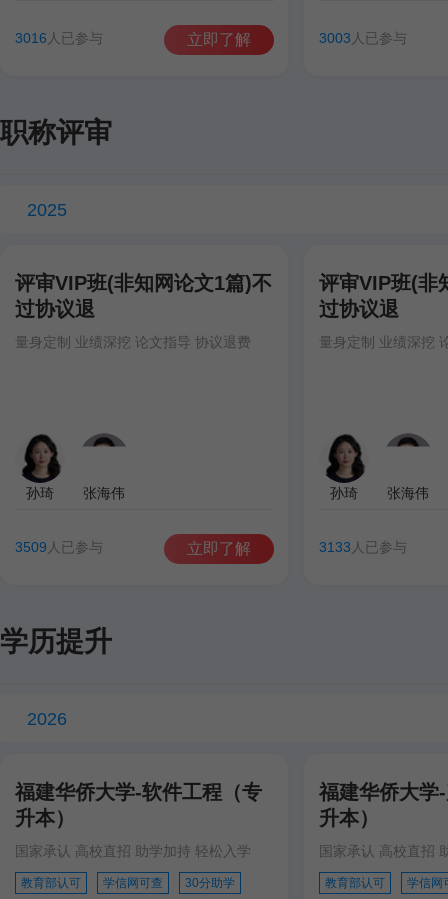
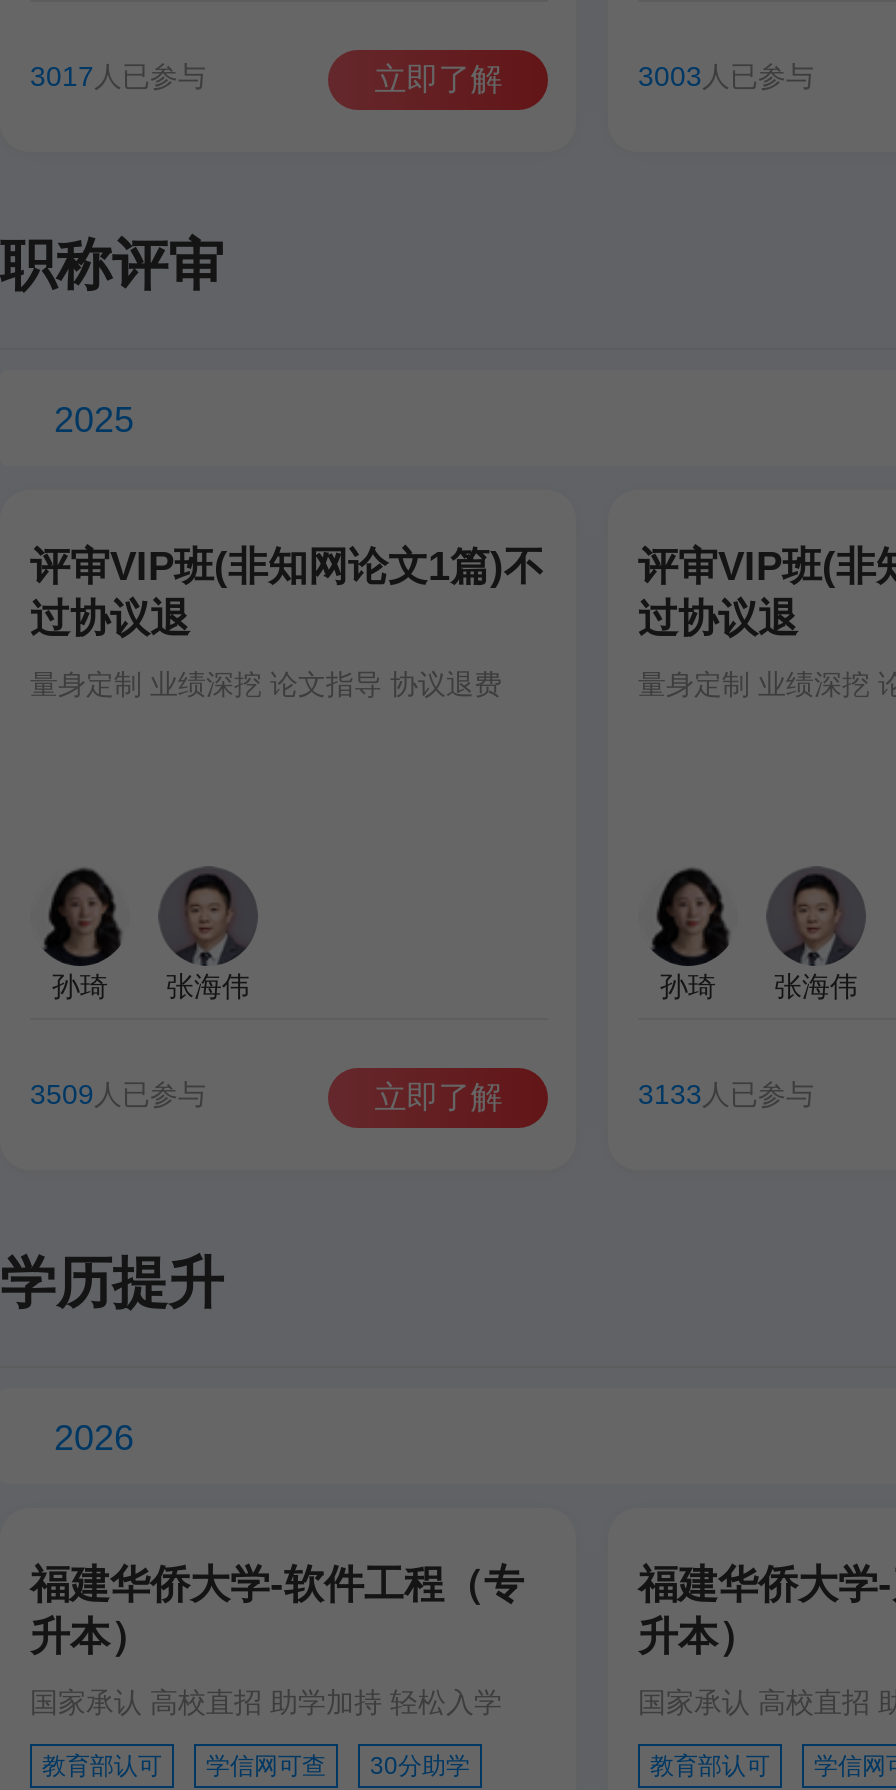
- 3016人已参与
+ 3017人已参与

+ [image]

+ [image]
